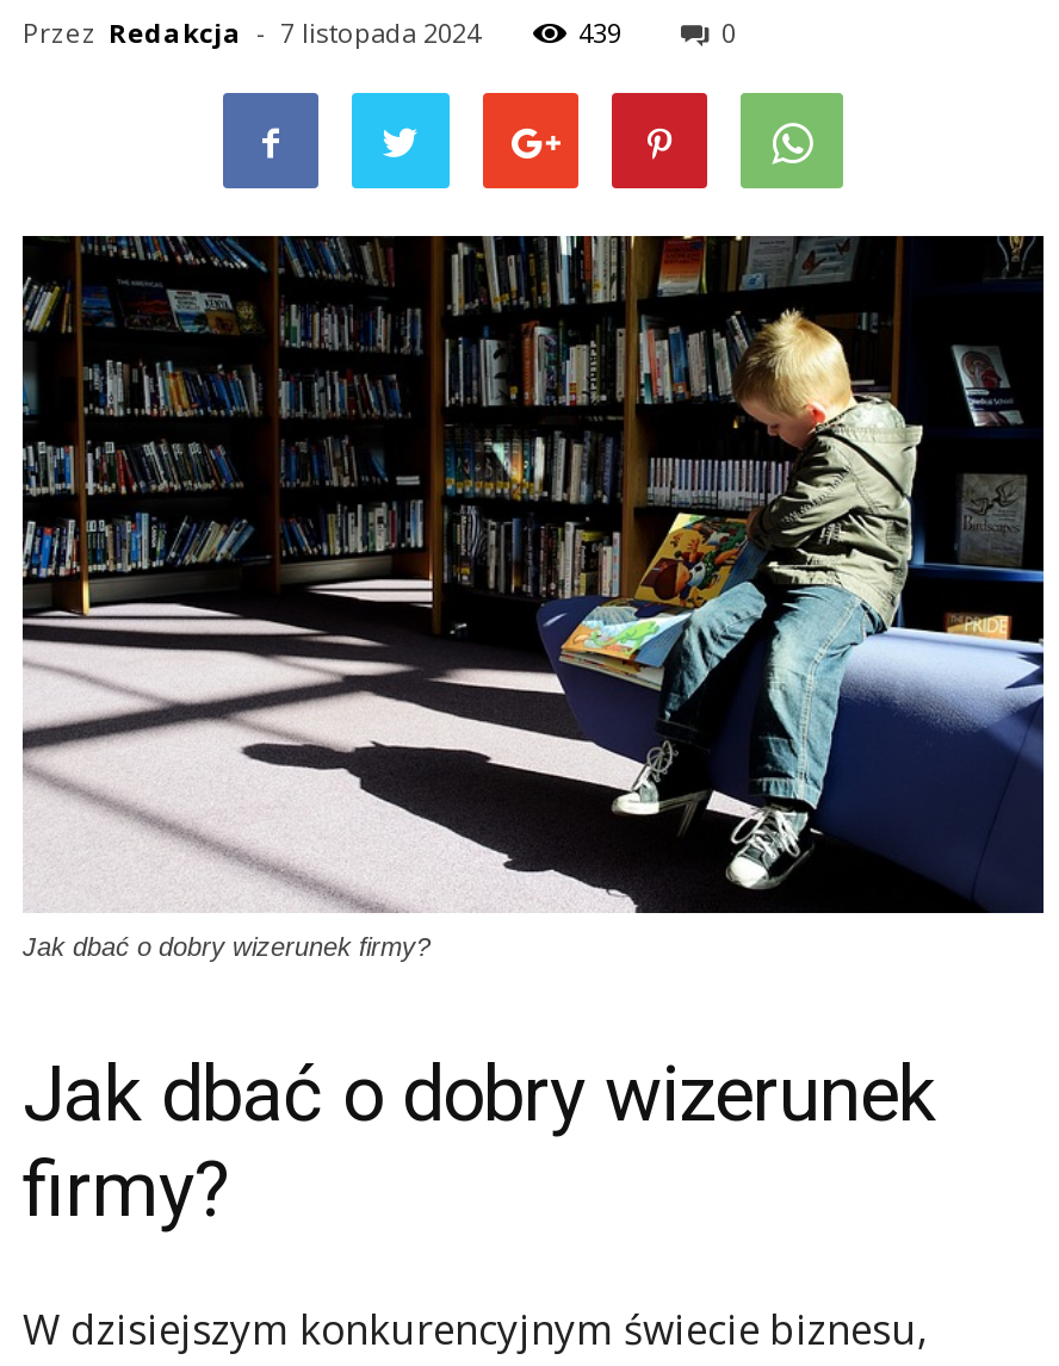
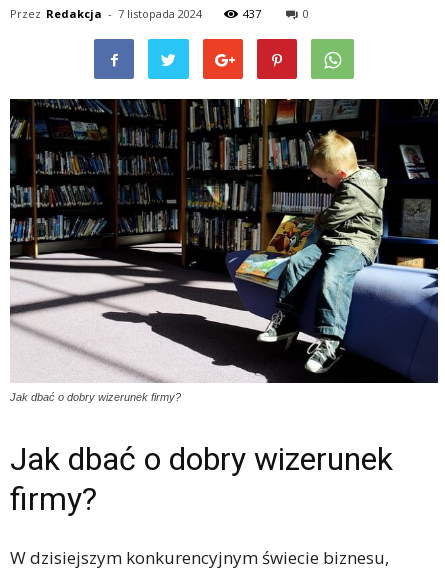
- 439
+ 437
